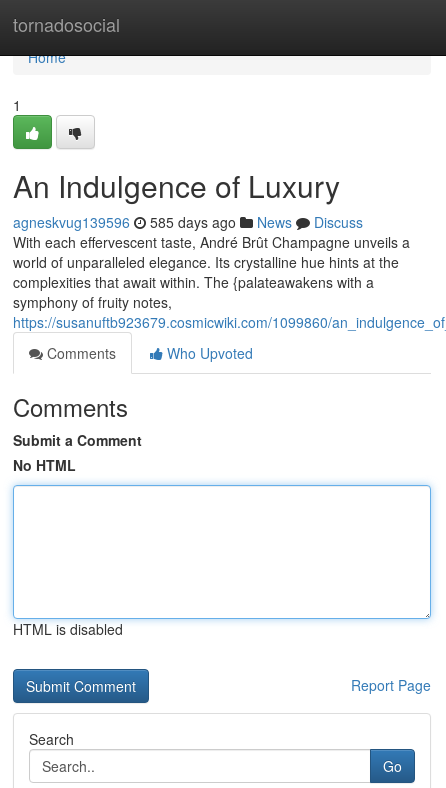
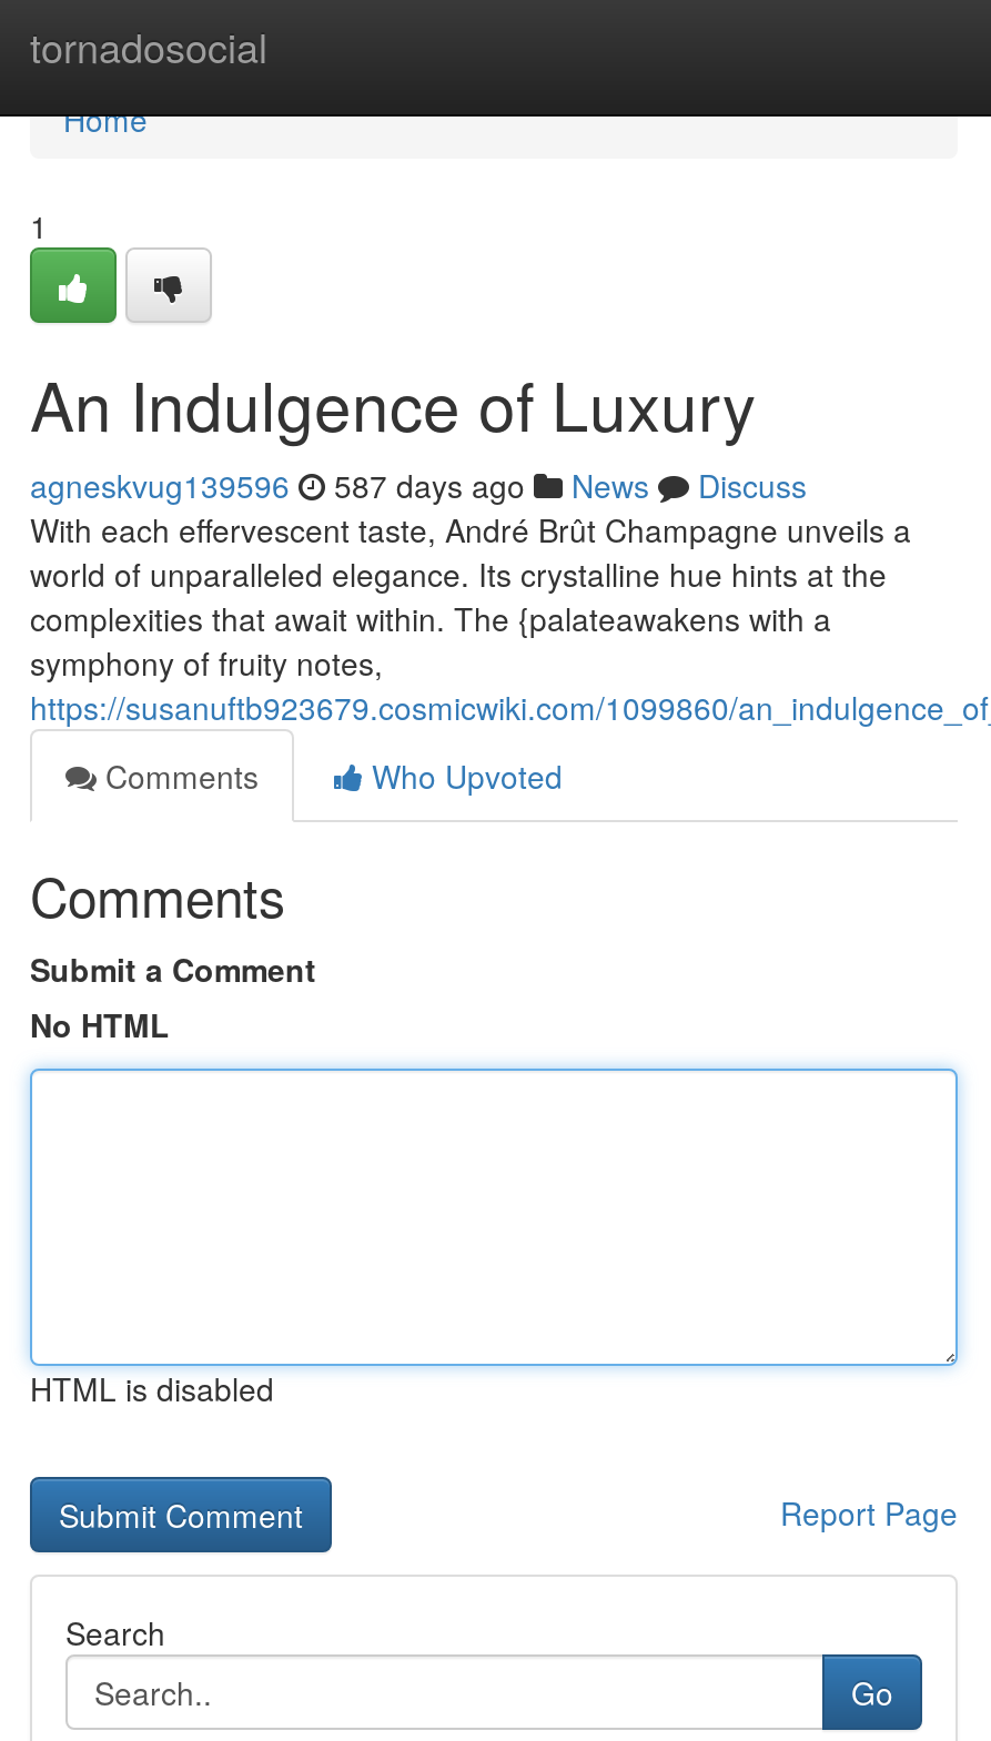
- agneskvug139596 585 days ago News Discuss
+ agneskvug139596 587 days ago News Discuss
